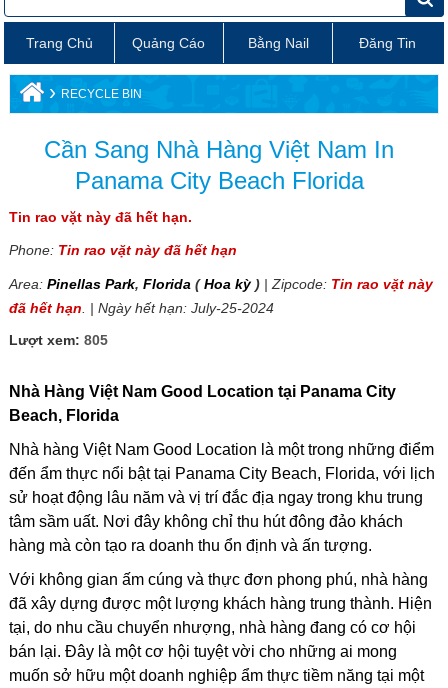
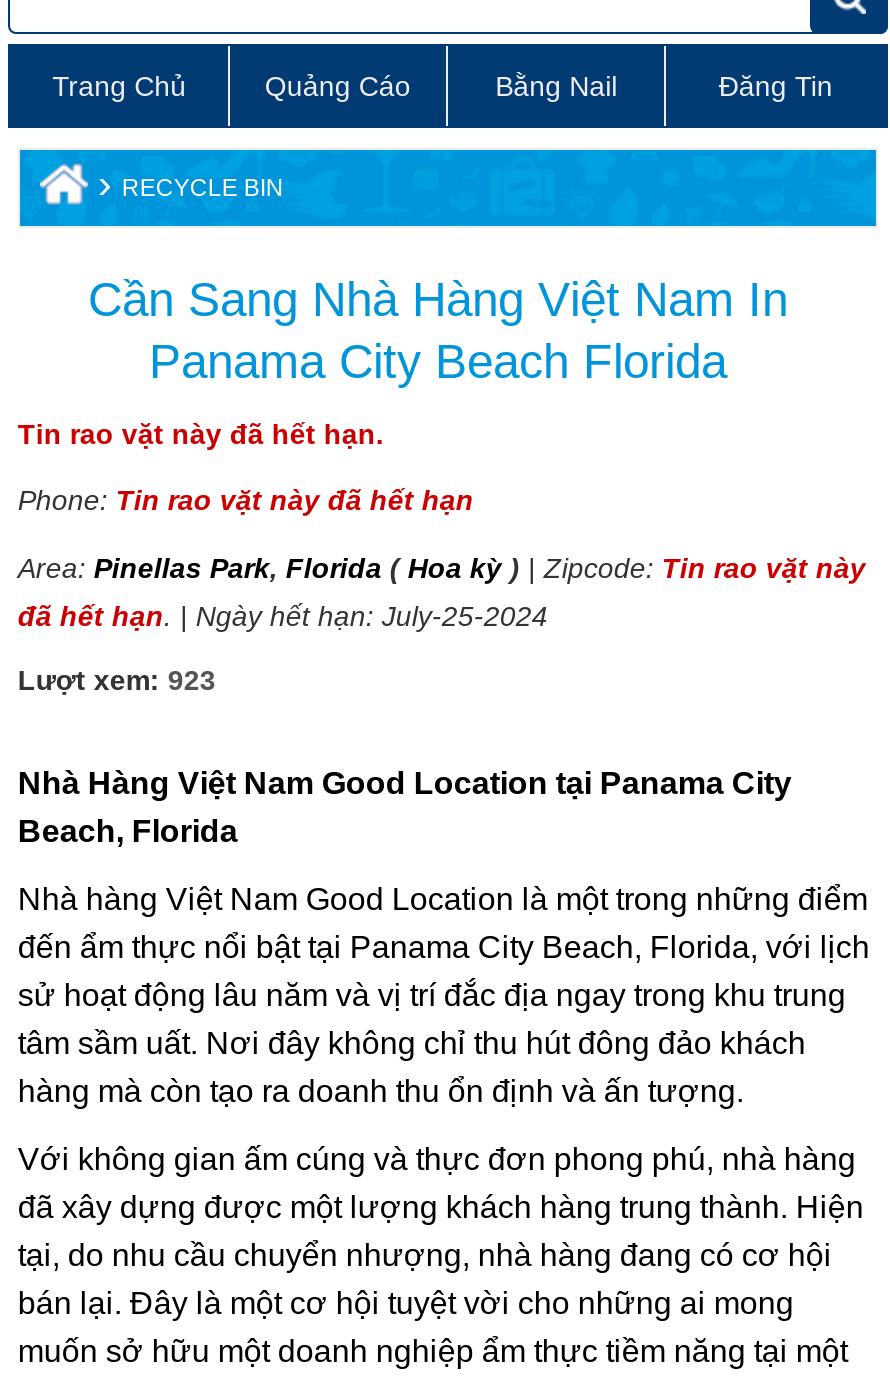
- Lượt xem: 805
+ Lượt xem: 923
